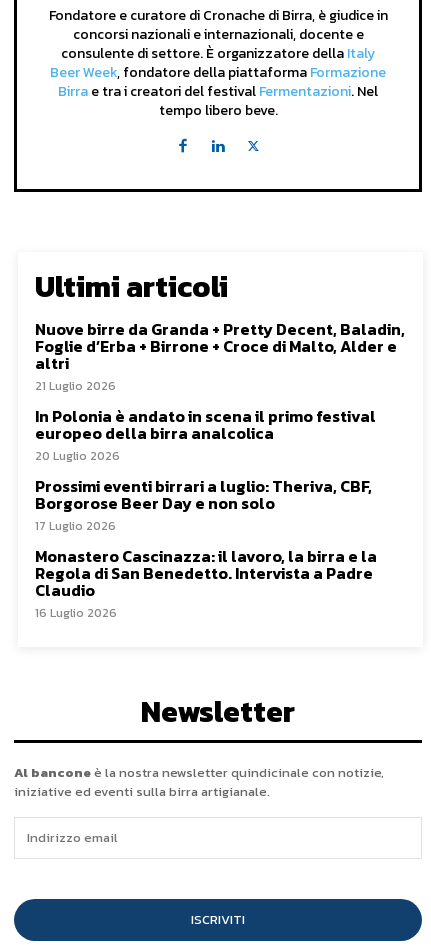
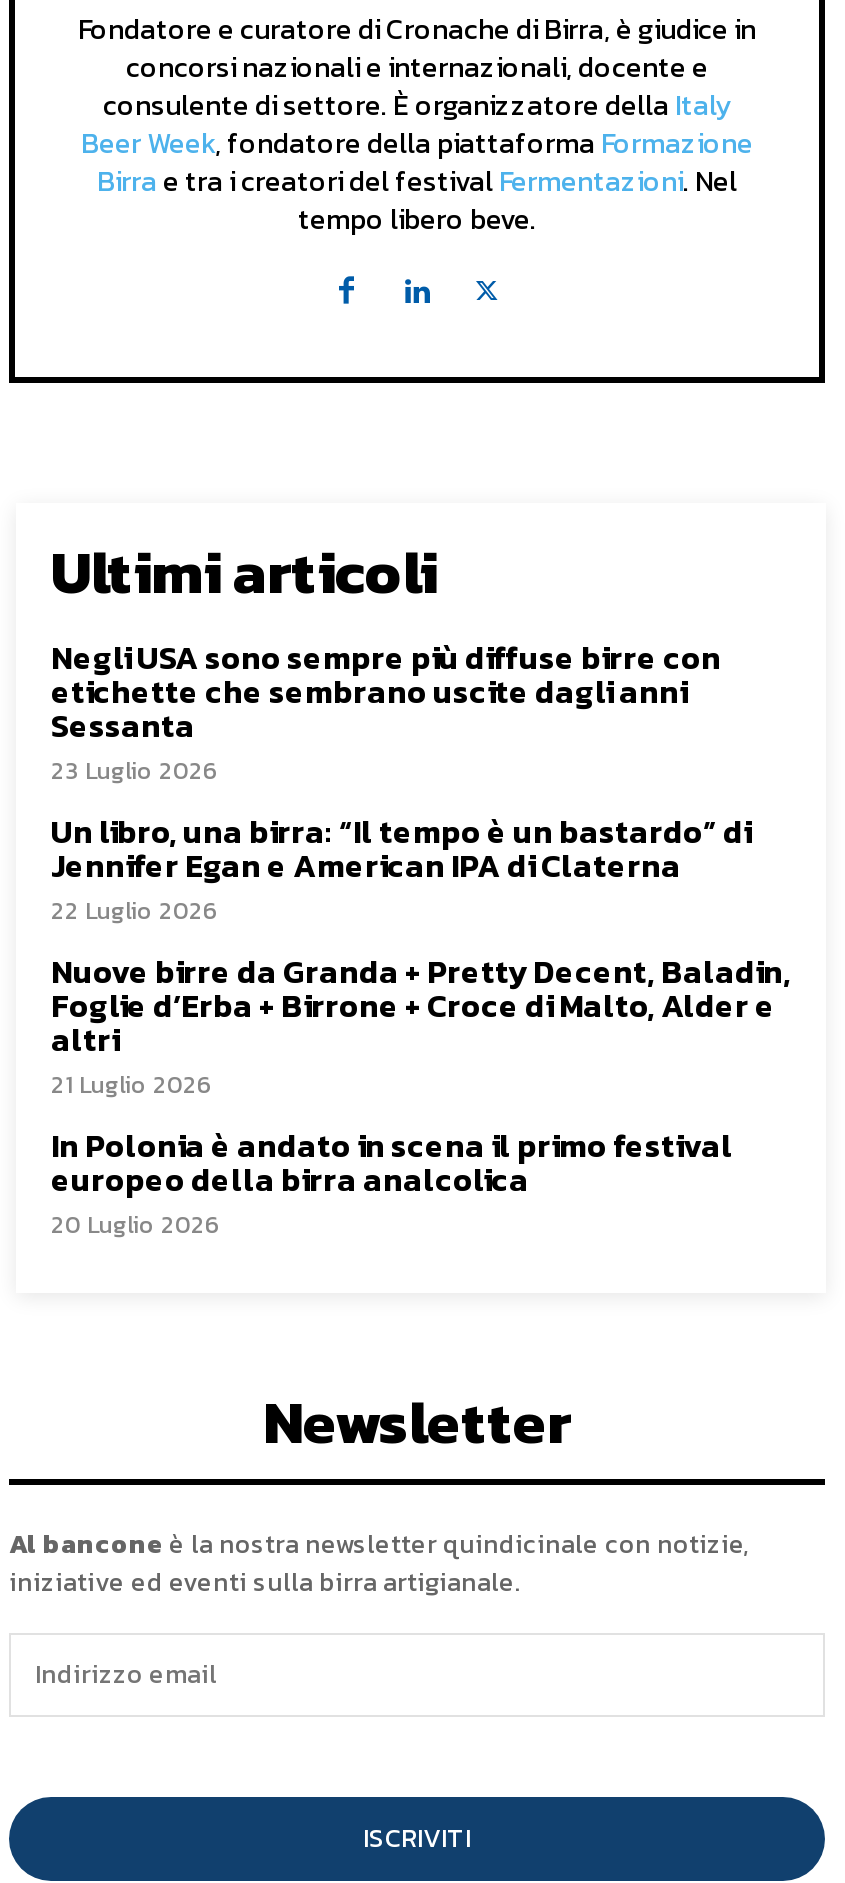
+ Negli USA sono sempre più diffuse birre con
+ etichette che sembrano uscite dagli anni
+ Sessanta
+ 23 Luglio 2026
+ Un libro, una birra: “Il tempo è un bastardo” di
+ Jennifer Egan e American IPA di Claterna
+ 22 Luglio 2026

moved down: Nuove birre da Granda + Pretty Decent, Baladin, | Foglie d’Erba + Birrone + Croce di Malto, Alder e | altri | 21 Luglio 2026 | In Polonia è andato in scena il primo festival | europeo della birra analcolica | 20 Luglio 2026

- Prossimi eventi birrari a luglio: Theriva, CBF,
- Borgorose Beer Day e non solo
- 17 Luglio 2026
- Monastero Cascinazza: il lavoro, la birra e la
- Regola di San Benedetto. Intervista a Padre
- Claudio
- 16 Luglio 2026
